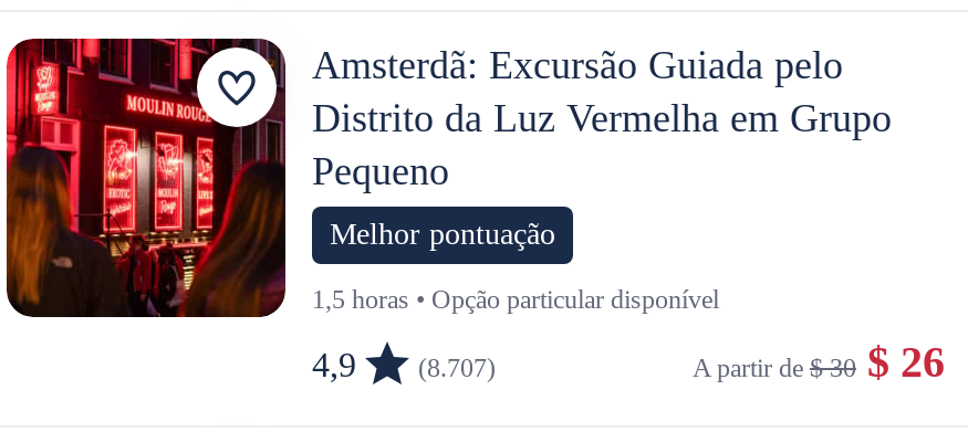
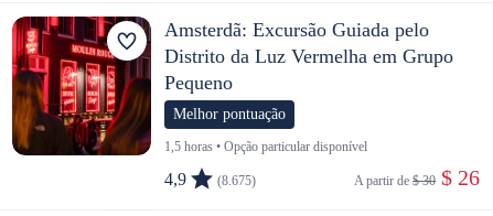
- 4,9 (8.707)
+ 4,9 (8.675)
